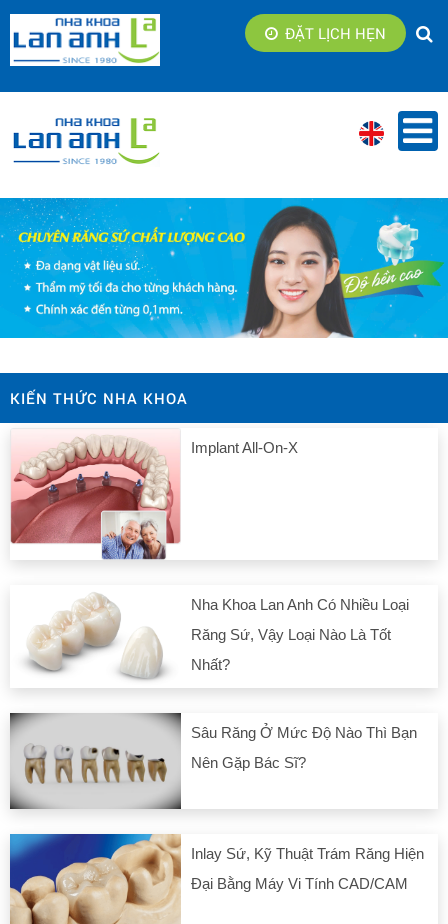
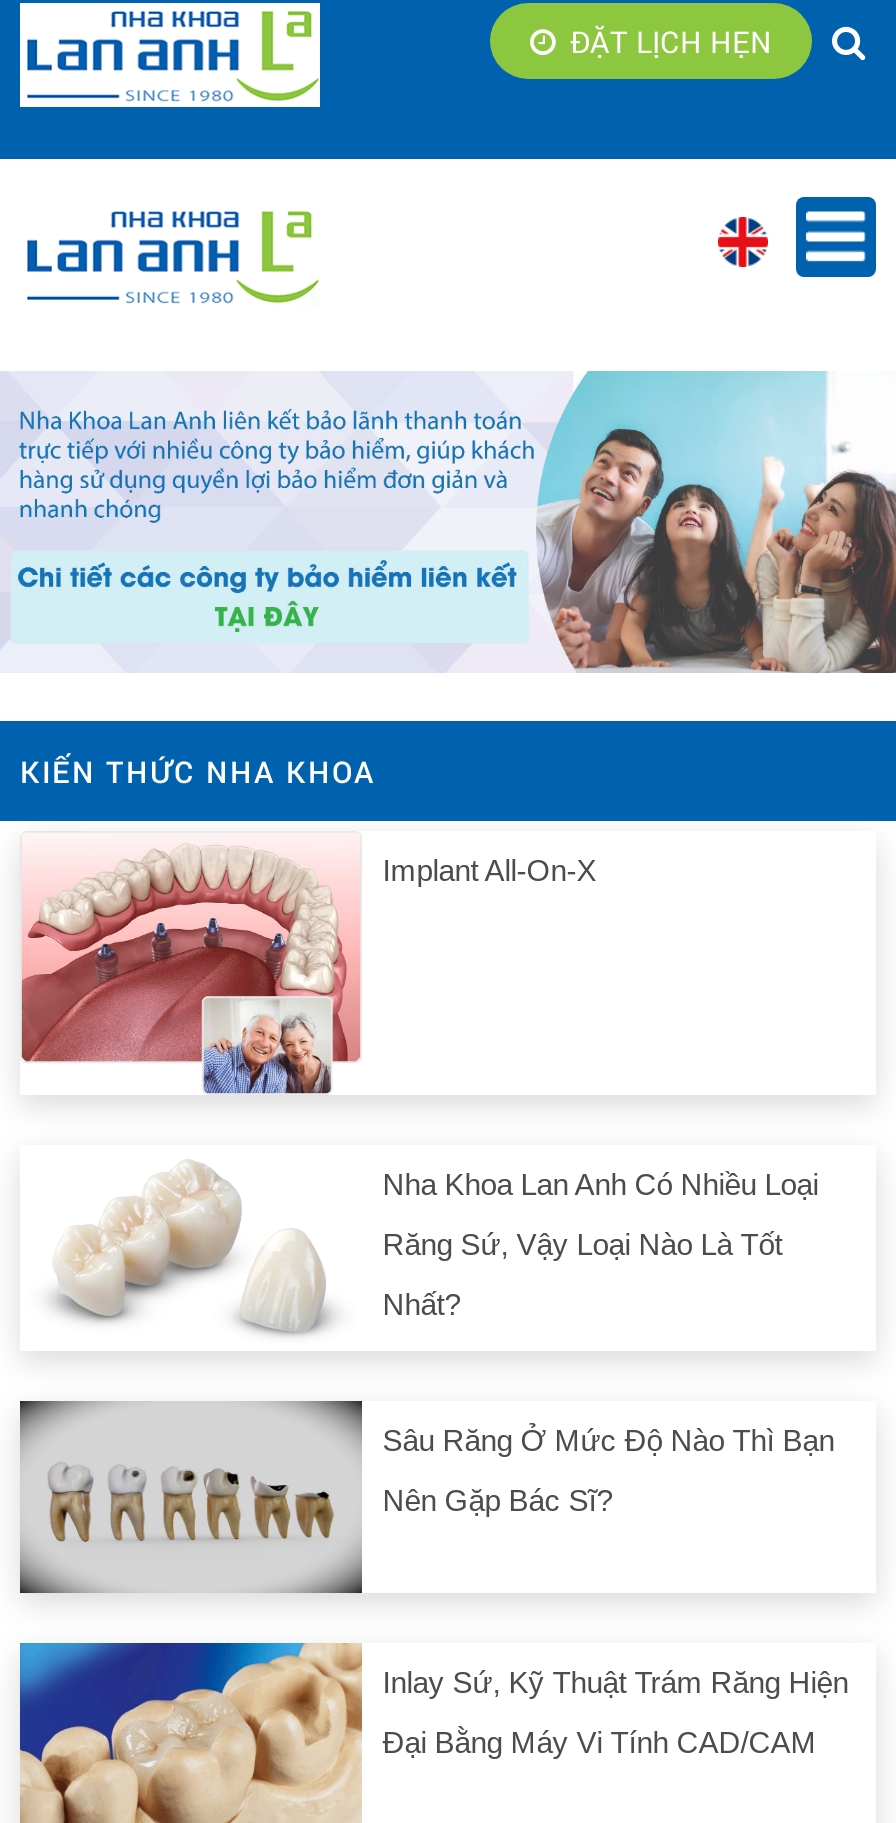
- [image]
+ [image]
